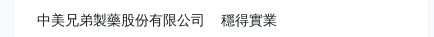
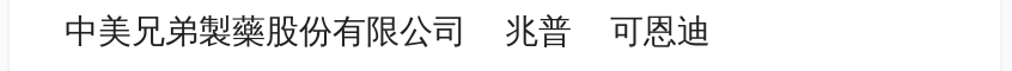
- 穩得實業
+ 兆普
+ 可恩迪
